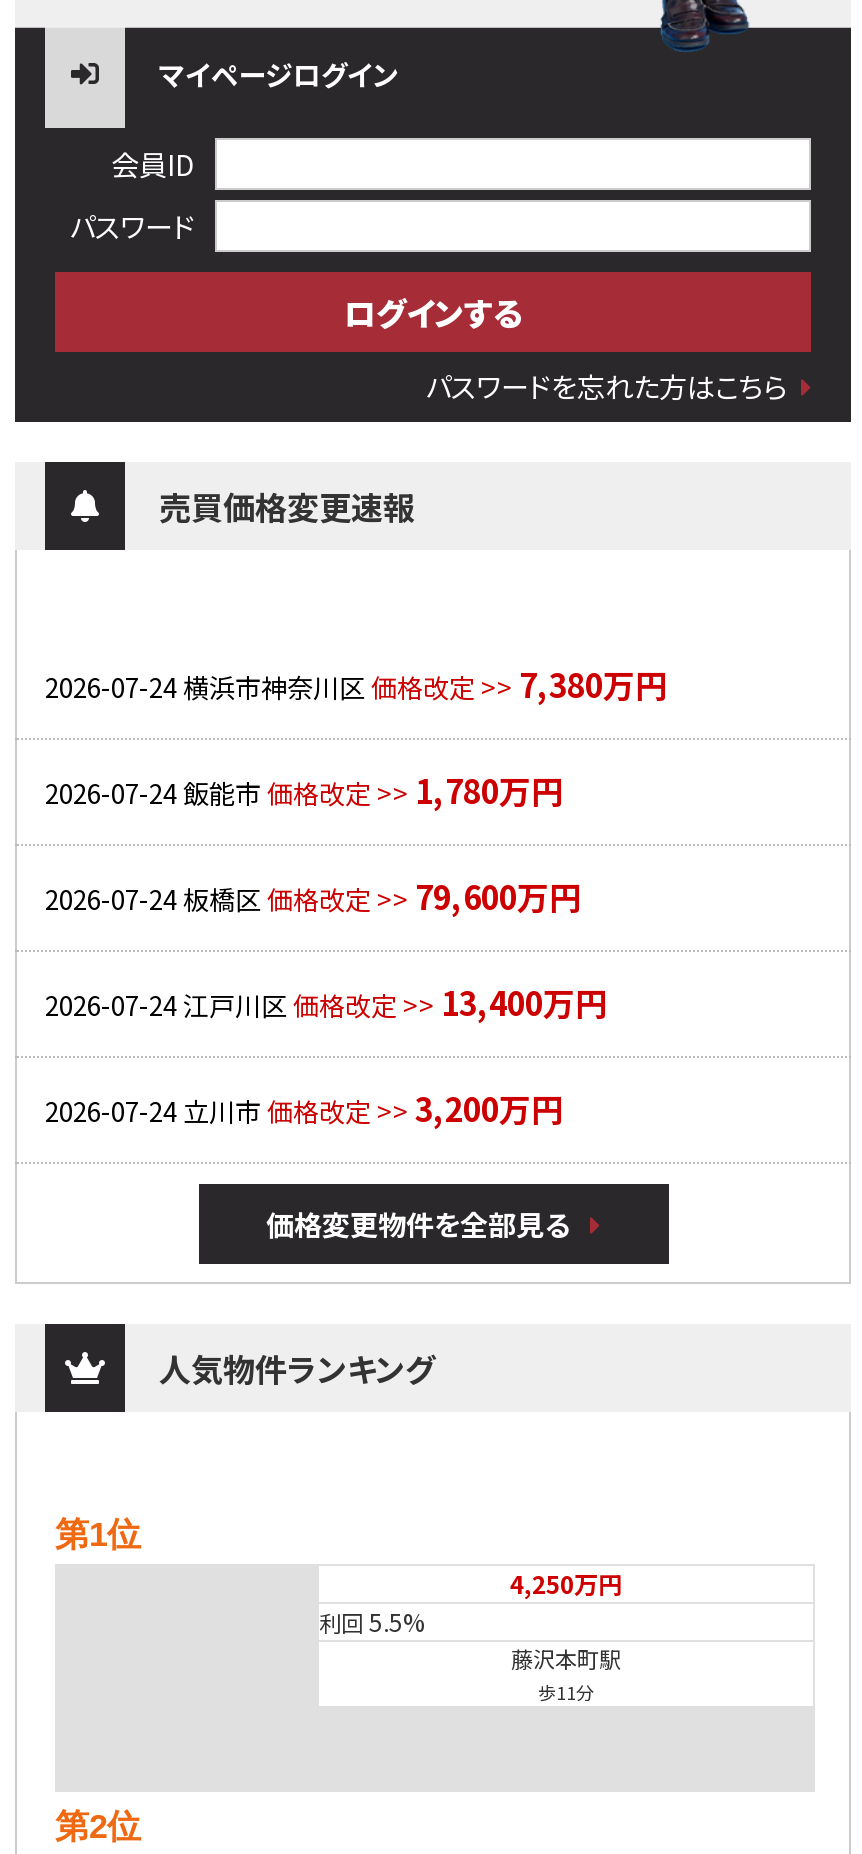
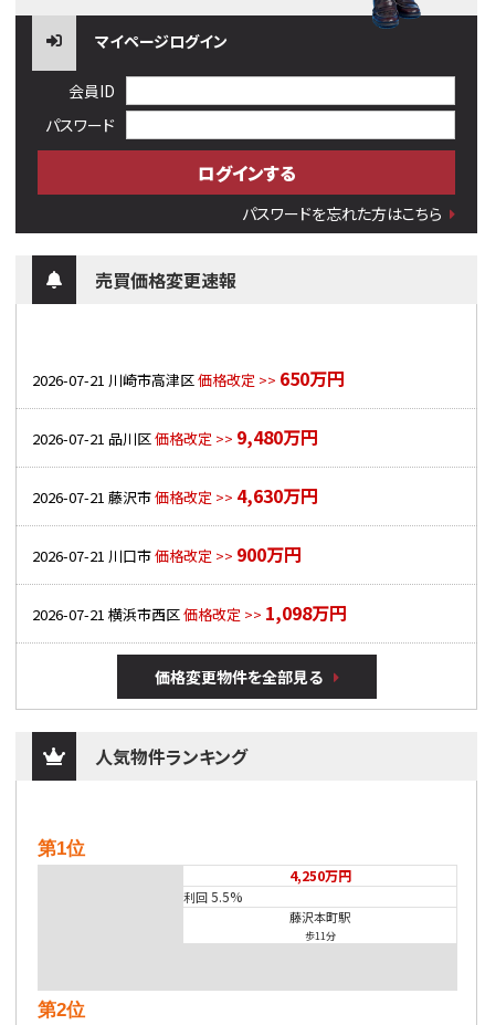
- 2026-07-24 横浜市神奈川区 価格改定 >> 7,380万円
+ 2026-07-21 川崎市高津区 価格改定 >> 650万円

- 2026-07-24 飯能市 価格改定 >> 1,780万円
+ 2026-07-21 品川区 価格改定 >> 9,480万円

- 2026-07-24 板橋区 価格改定 >> 79,600万円
+ 2026-07-21 藤沢市 価格改定 >> 4,630万円

- 2026-07-24 江戸川区 価格改定 >> 13,400万円
+ 2026-07-21 川口市 価格改定 >> 900万円

- 2026-07-24 立川市 価格改定 >> 3,200万円
+ 2026-07-21 横浜市西区 価格改定 >> 1,098万円
